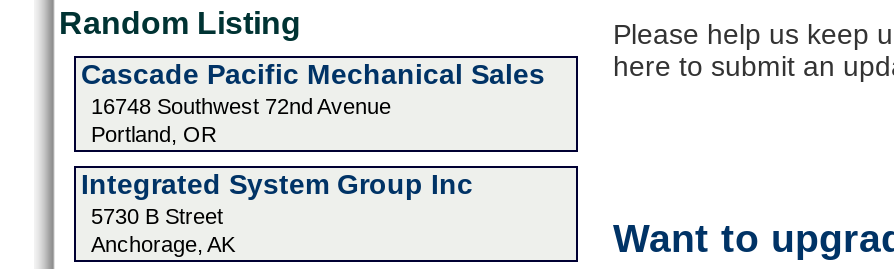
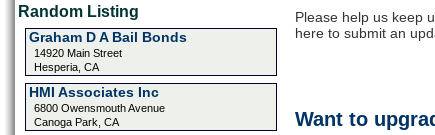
- Cascade Pacific Mechanical Sales
- 16748 Southwest 72nd Avenue
- Portland, OR
+ Graham D A Bail Bonds
+ 14920 Main Street
+ Hesperia, CA

- Integrated System Group Inc
- 5730 B Street
- Anchorage, AK
+ HMI Associates Inc
+ 6800 Owensmouth Avenue
+ Canoga Park, CA
